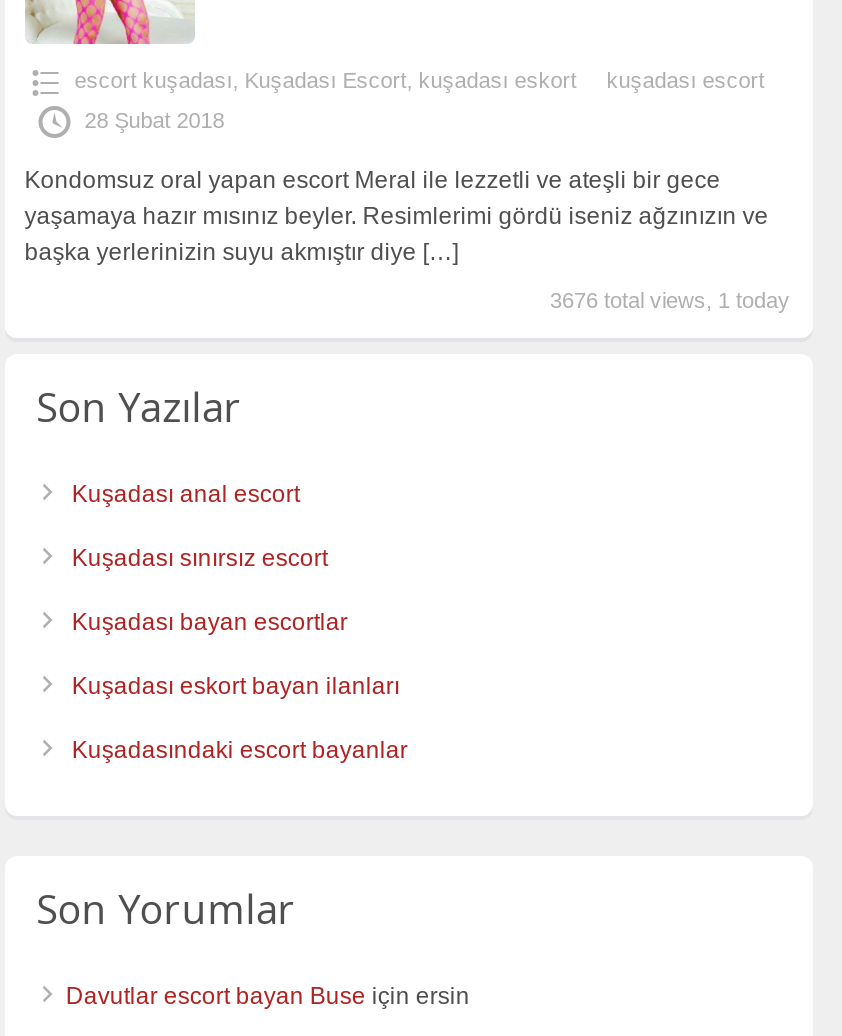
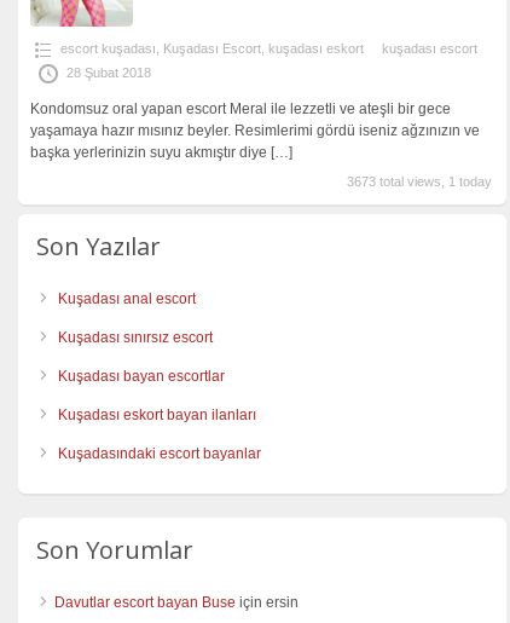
- 3676 total views, 1 today
+ 3673 total views, 1 today
